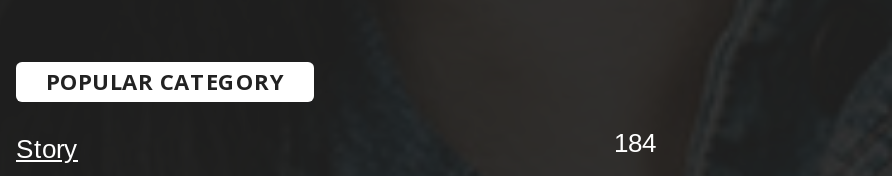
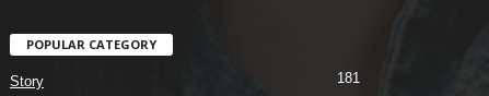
- 184
+ 181
